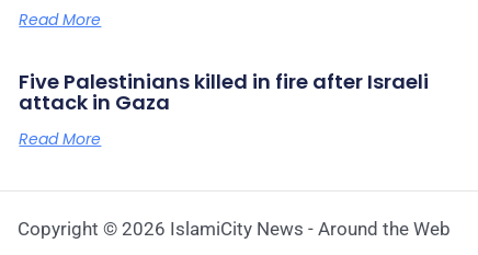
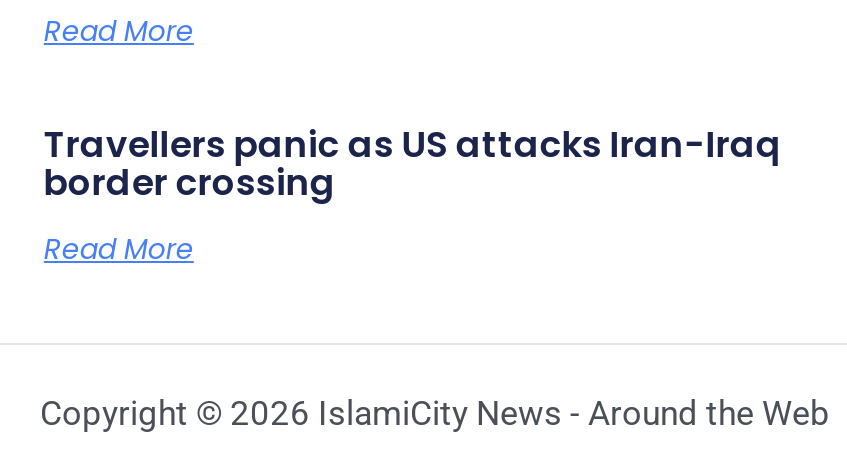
- Five Palestinians killed in fire after Israeli
- attack in Gaza
+ Travellers panic as US attacks Iran-Iraq
+ border crossing
